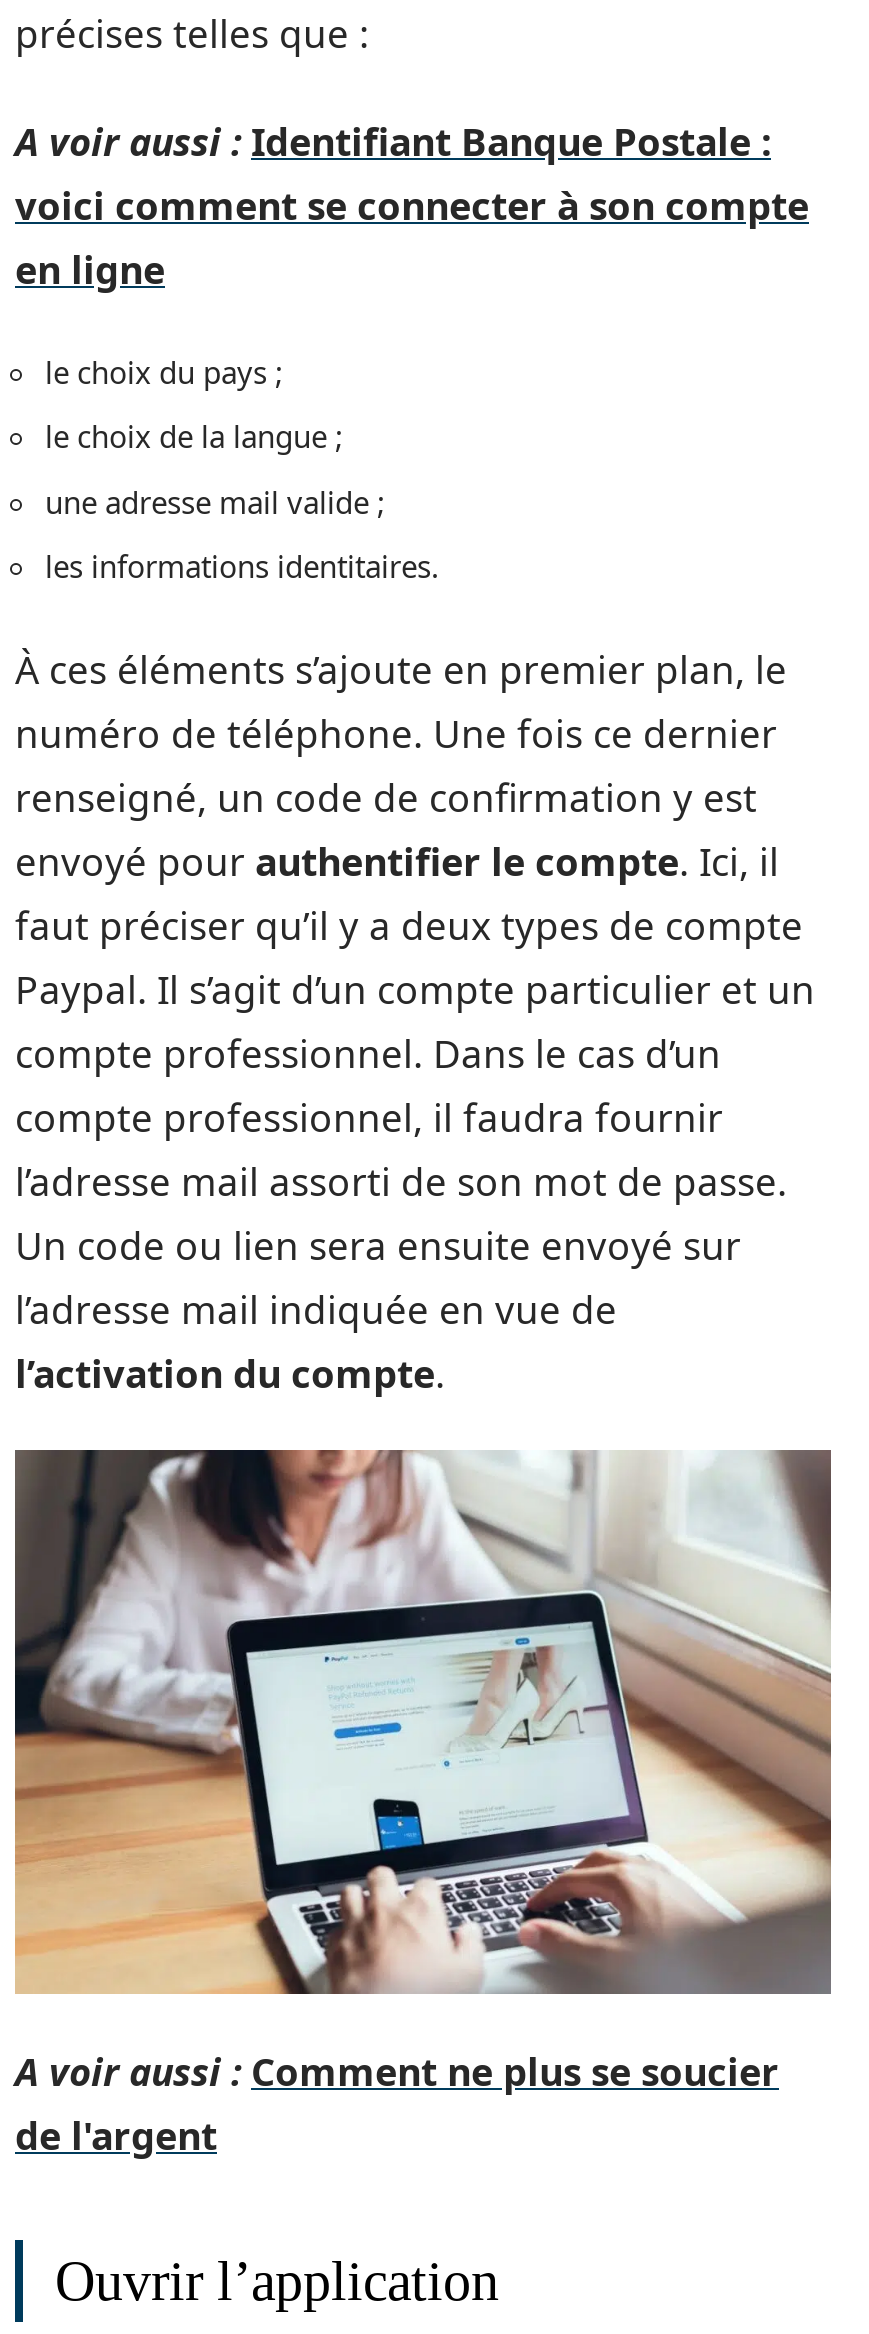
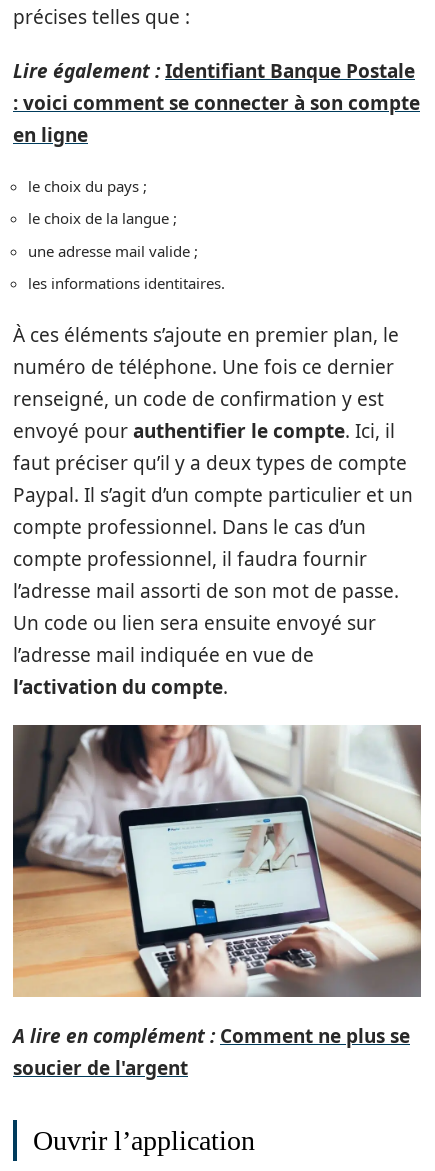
- A voir aussi : Identifiant Banque Postale :
- voici comment se connecter à son compte
+ Lire également : Identifiant Banque Postale
+ : voici comment se connecter à son compte

- A voir aussi : Comment ne plus se soucier
- de l'argent
+ A lire en complément : Comment ne plus se
+ soucier de l'argent
